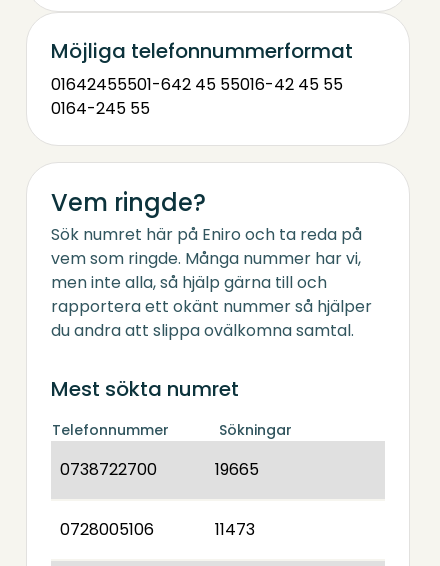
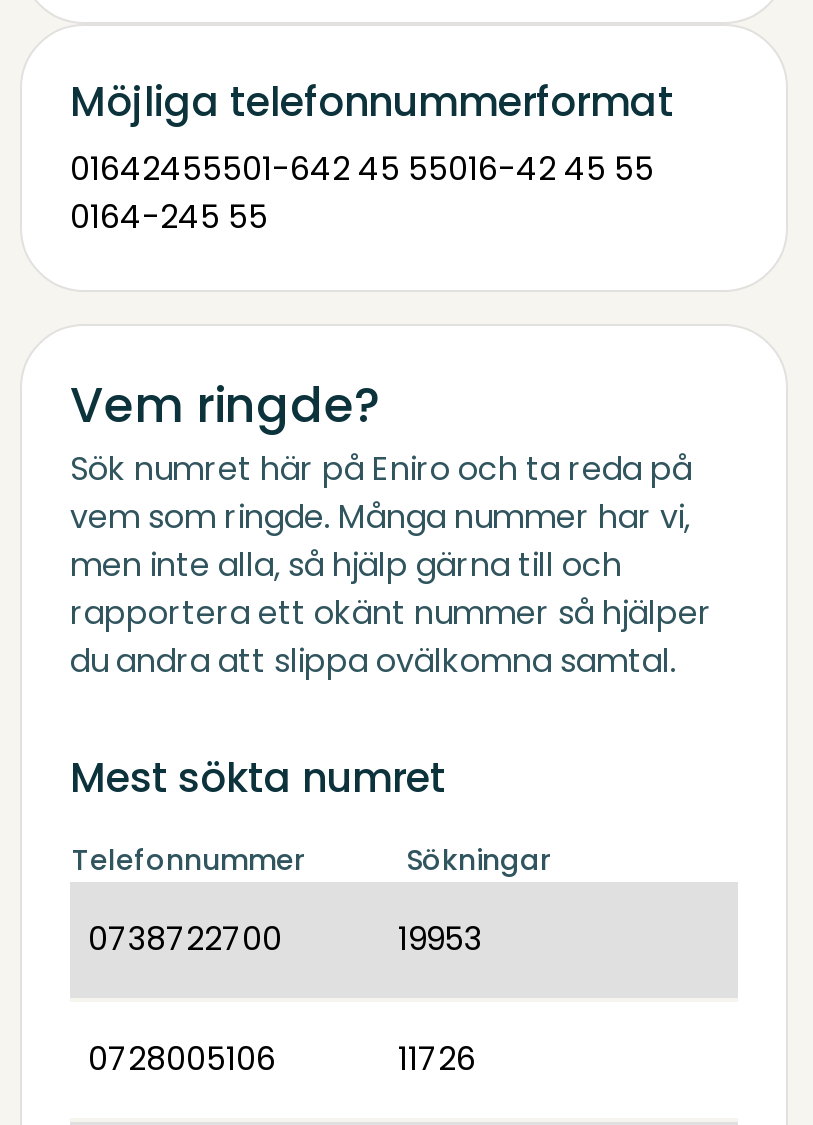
- 19665
+ 19953

- 11473
+ 11726
